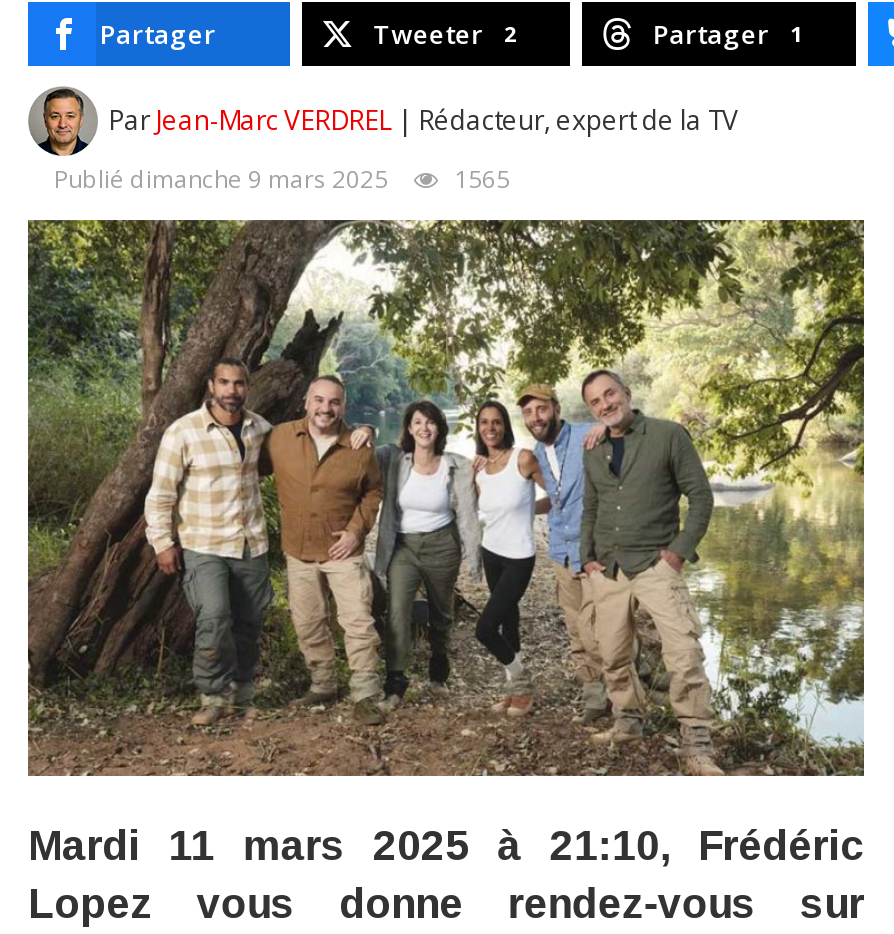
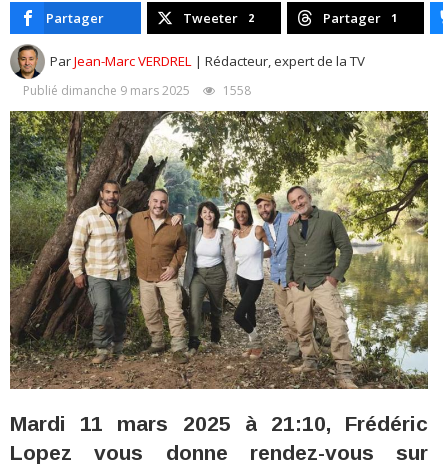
- Publié dimanche 9 mars 2025 1565
+ Publié dimanche 9 mars 2025 1558
